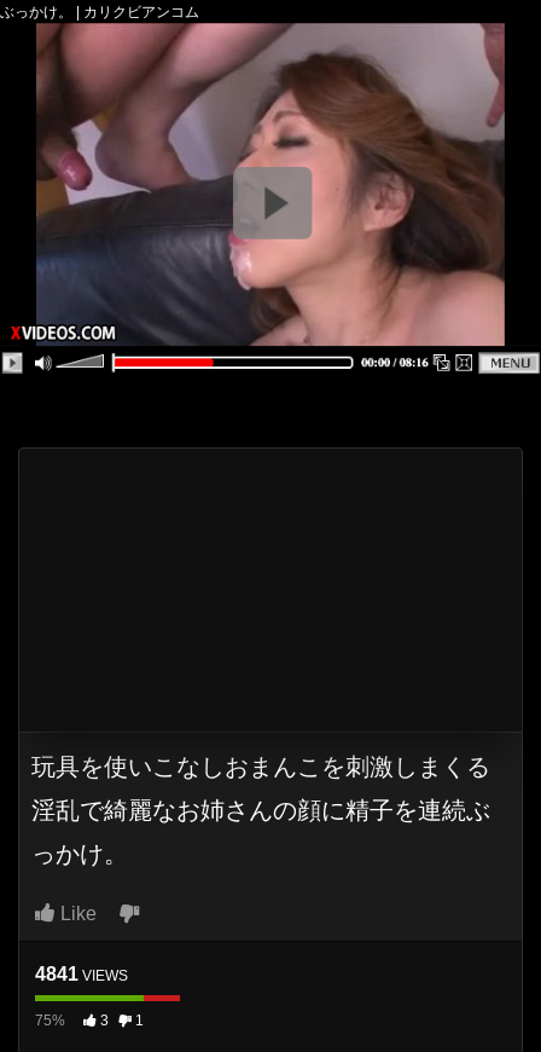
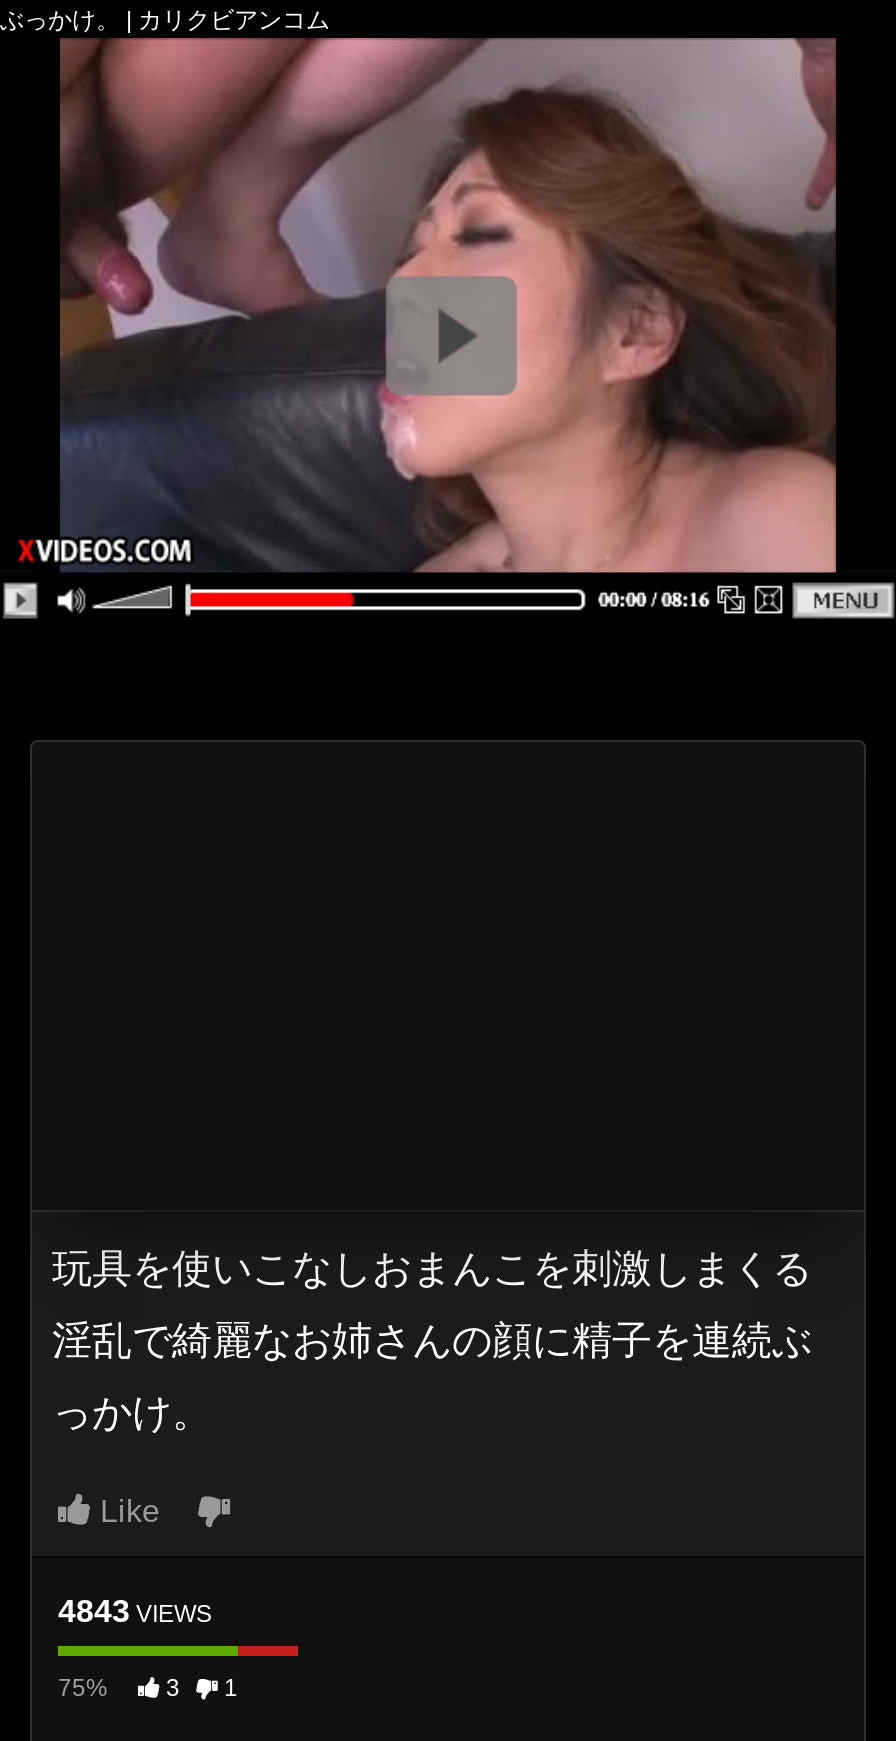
- 4841 VIEWS
+ 4843 VIEWS
